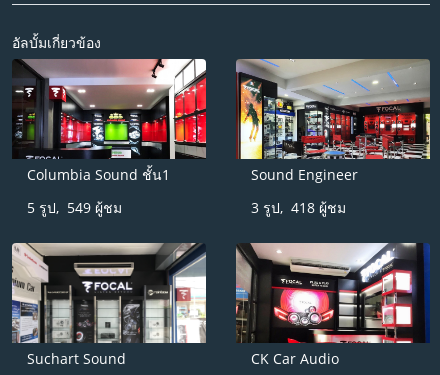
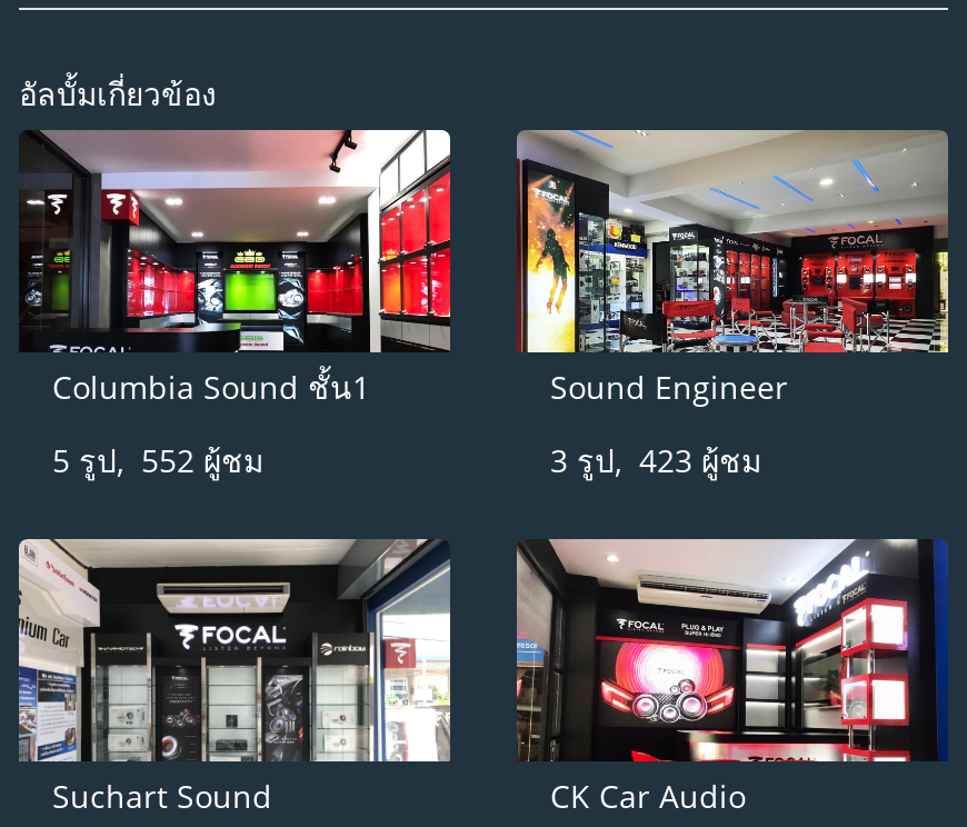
- 5 รูป, 549 ผู้ชม
+ 5 รูป, 552 ผู้ชม

- 3 รูป, 418 ผู้ชม
+ 3 รูป, 423 ผู้ชม
